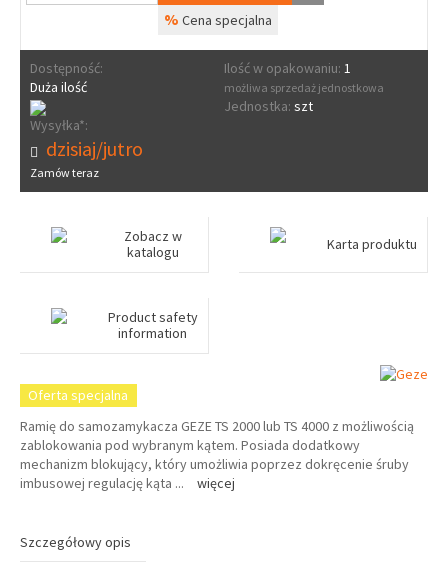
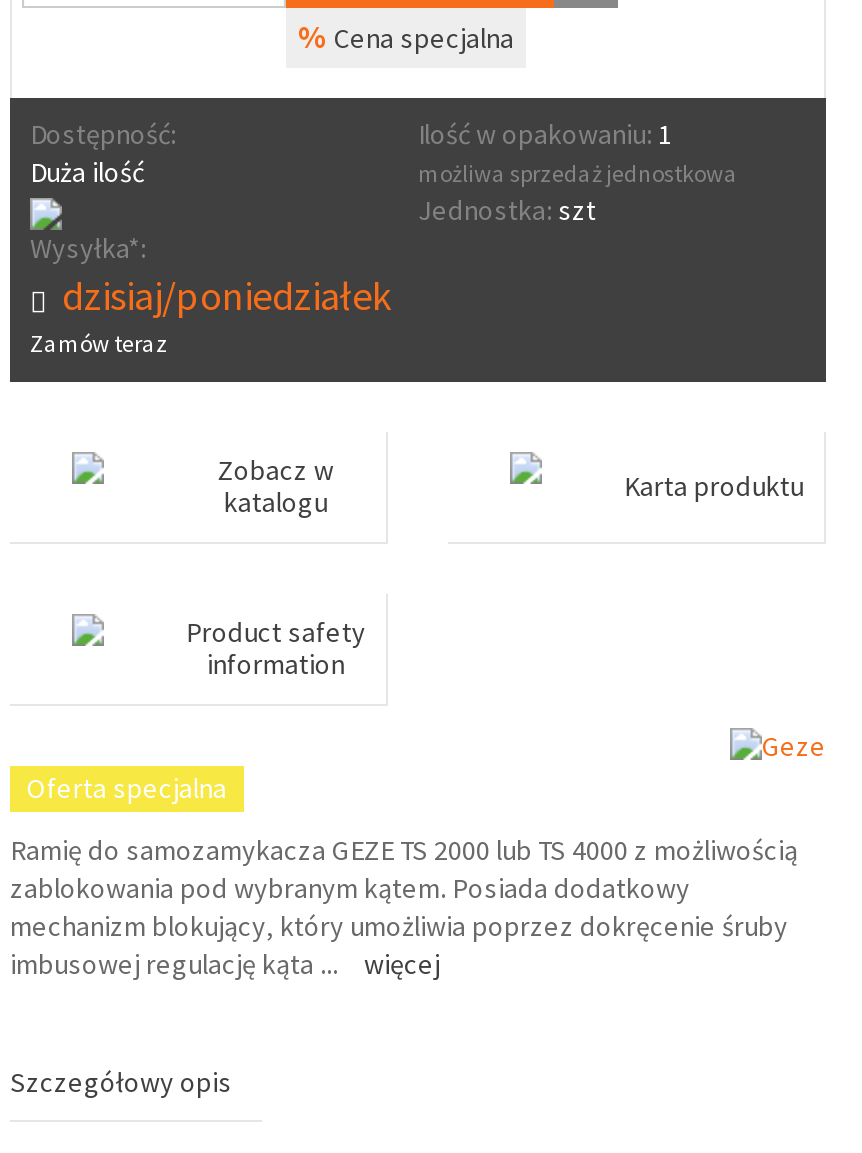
- dzisiaj/jutro
+ dzisiaj/poniedziałek
